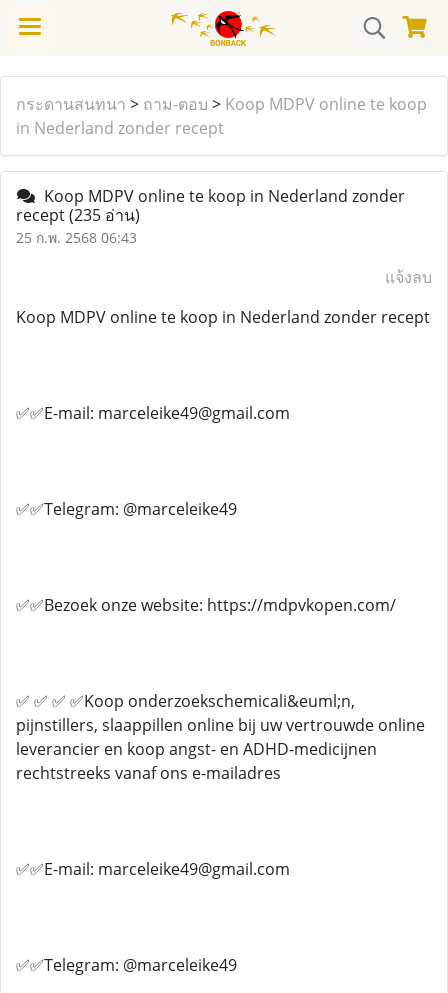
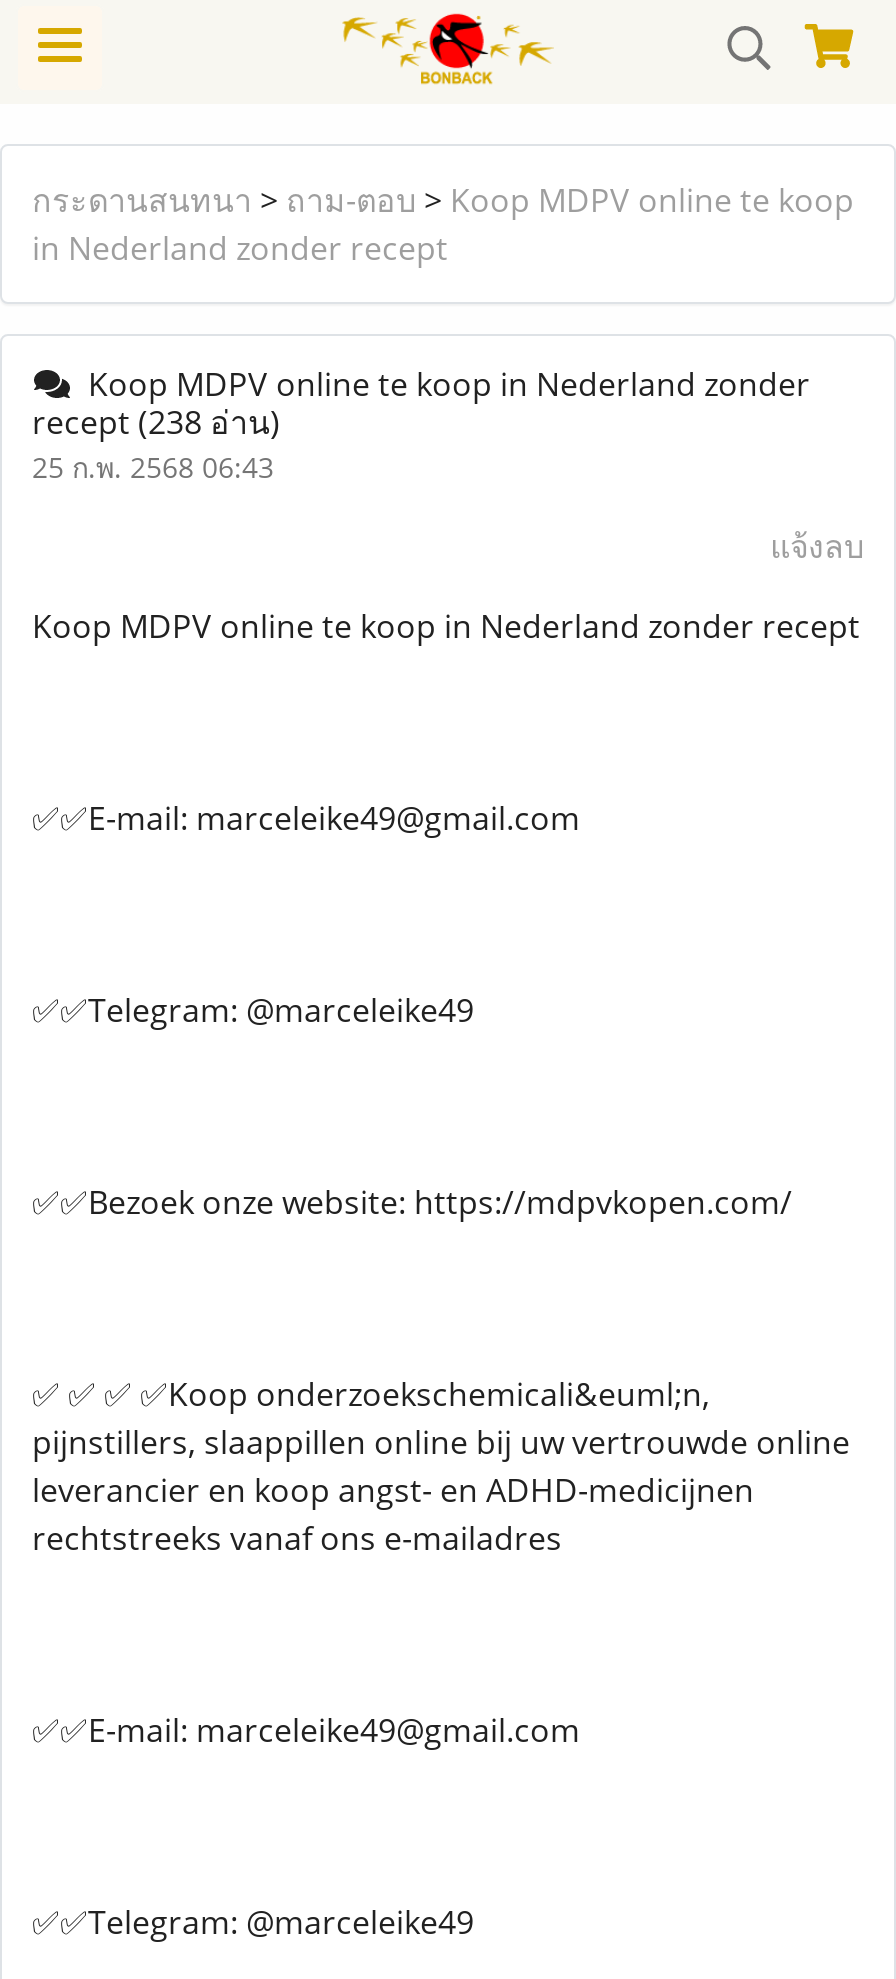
- recept (235 อ่าน)
+ recept (238 อ่าน)
